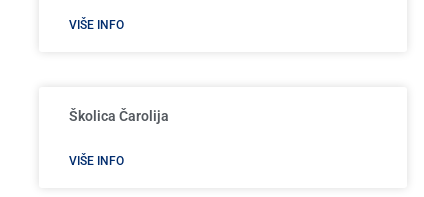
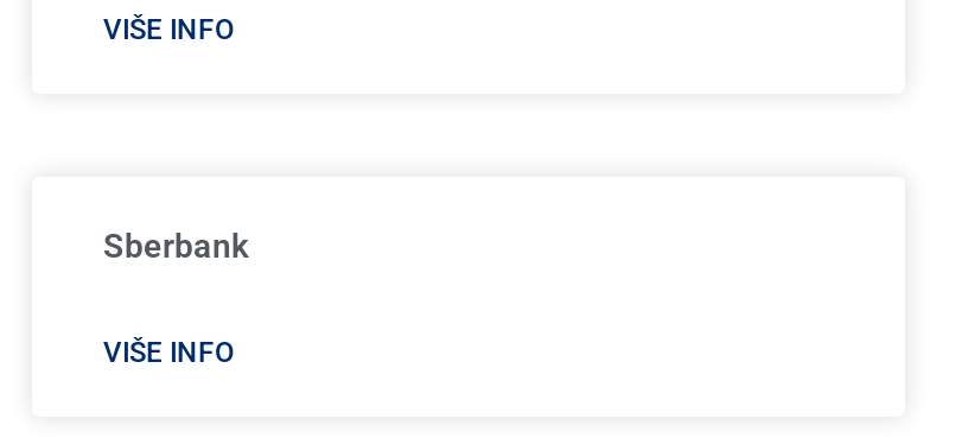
- Školica Čarolija
+ Sberbank
